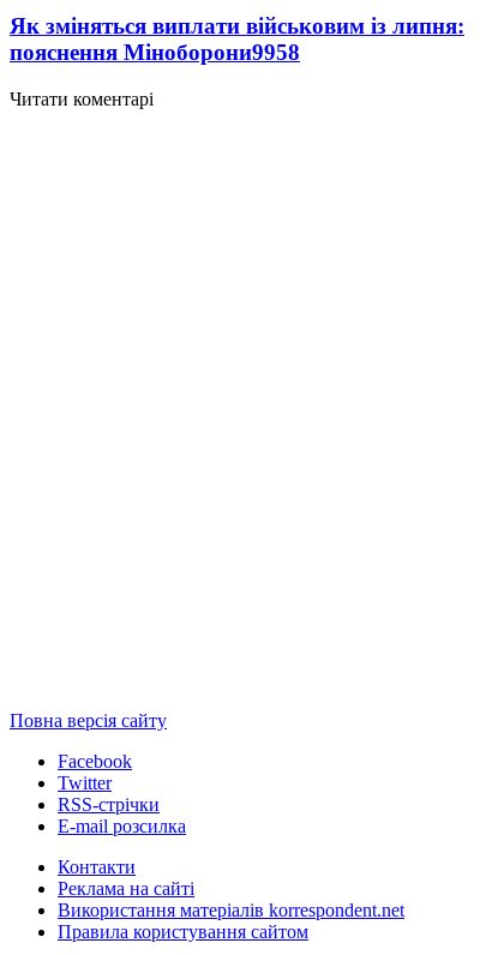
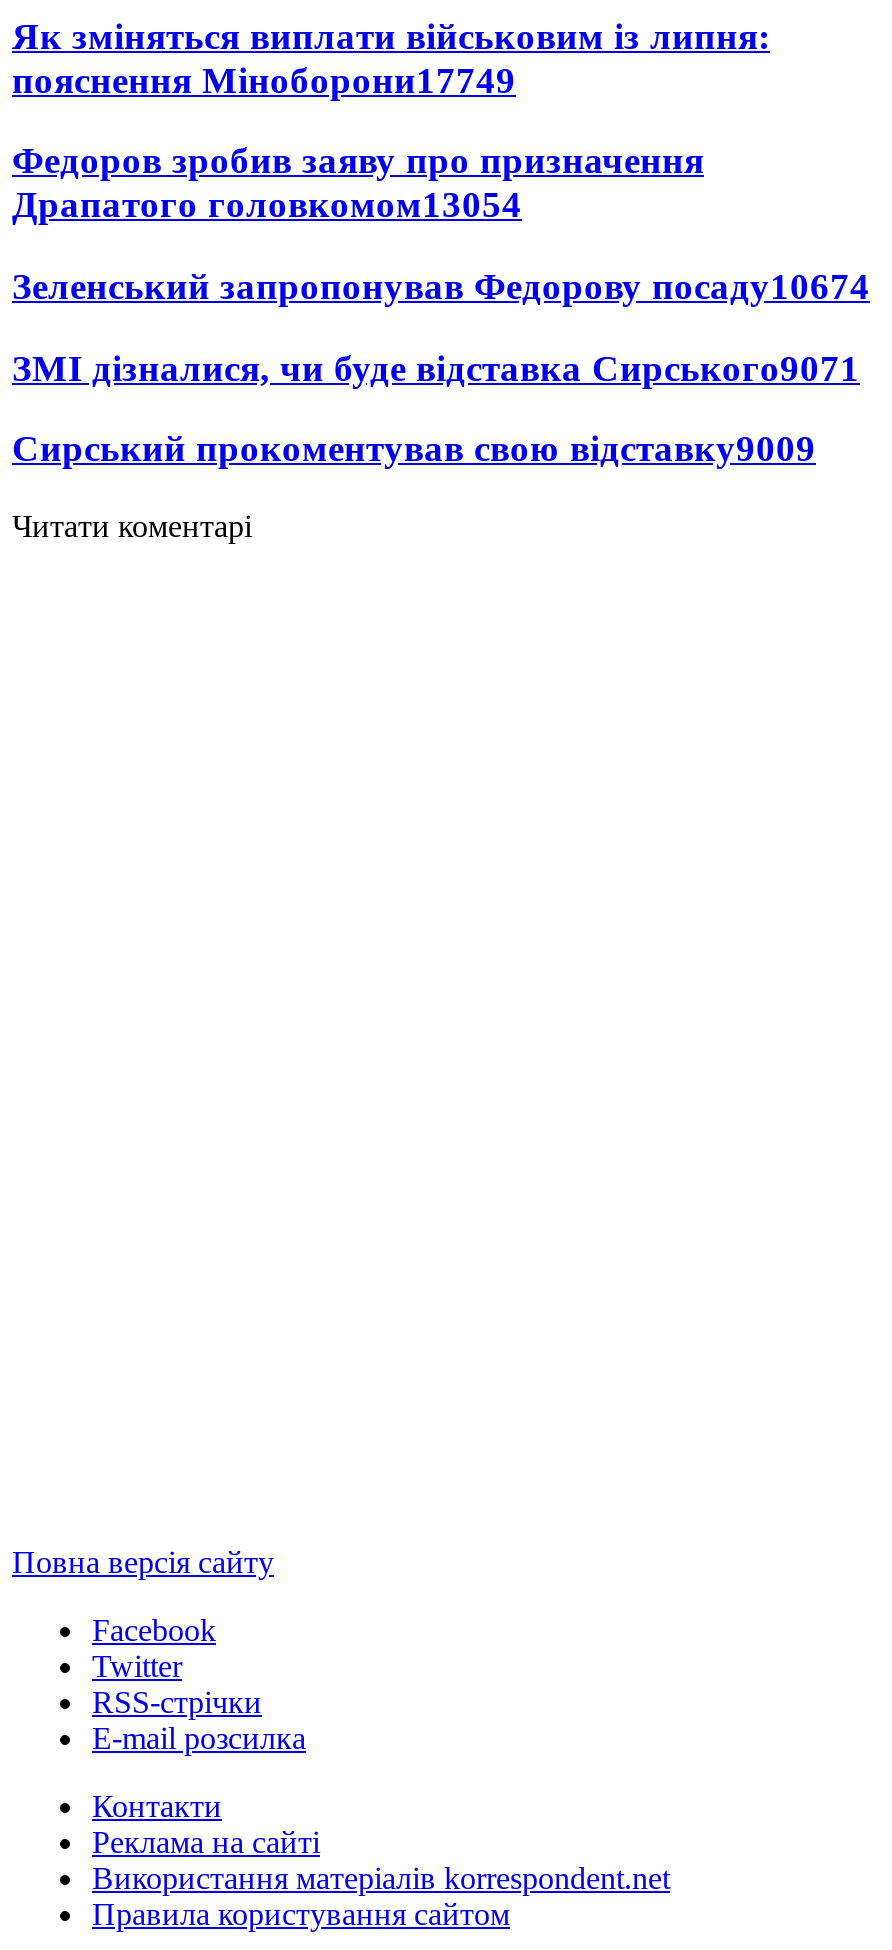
- пояснення Міноборони9958
+ пояснення Міноборони17749
+ Федоров зробив заяву про призначення
+ Драпатого головкомом13054
+ Зеленський запропонував Федорову посаду10674
+ ЗМІ дізналися, чи буде відставка Сирського9071
+ Сирський прокоментував свою відставку9009
